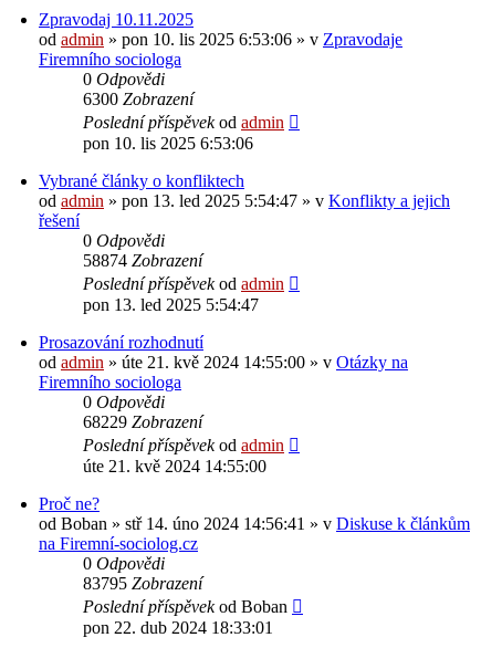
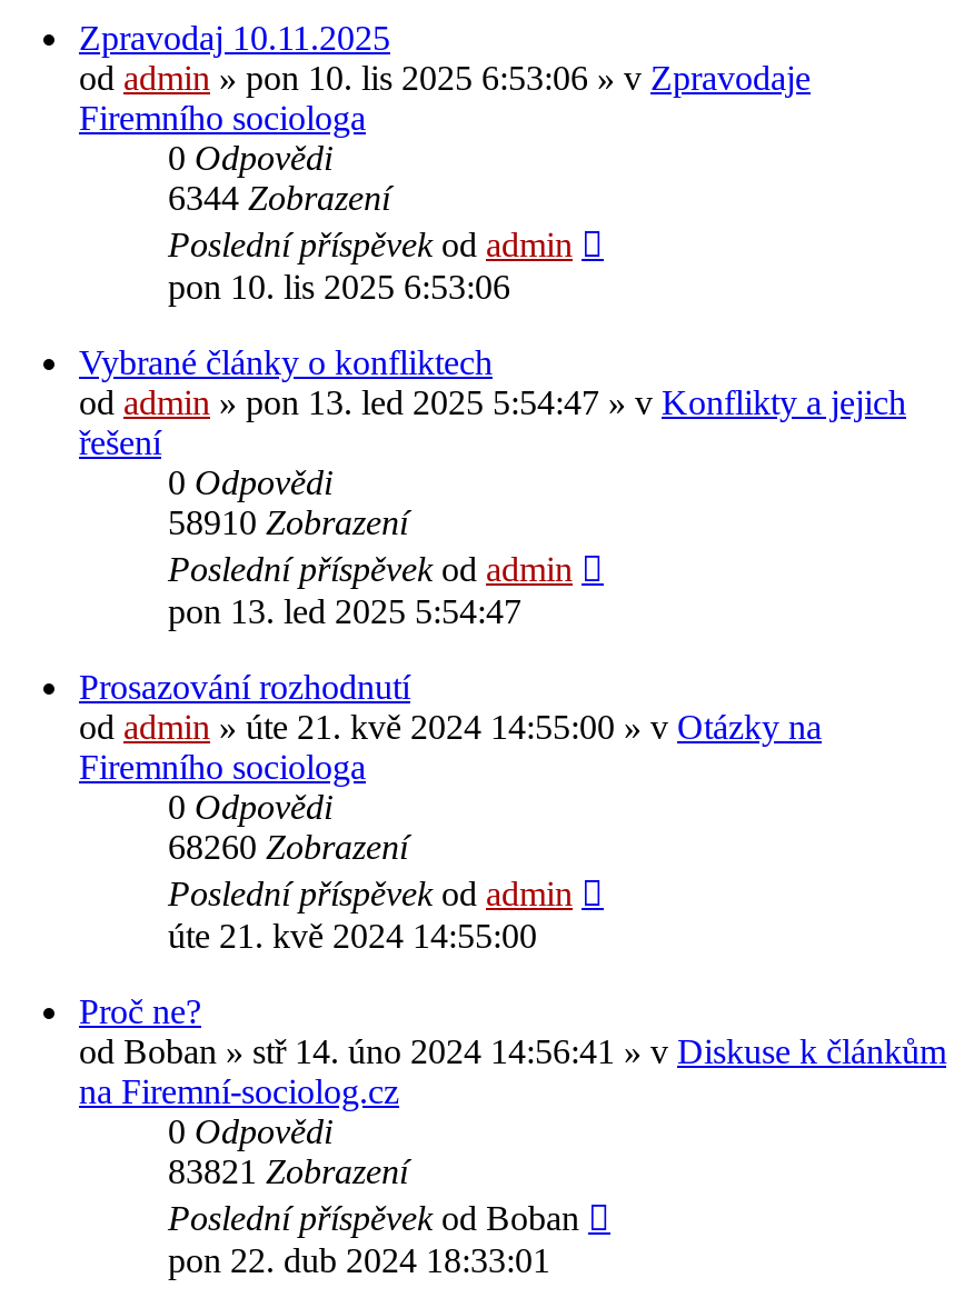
- 6300Zobrazení
+ 6344Zobrazení

- 58874 Zobrazení
+ 58910 Zobrazení

- 68229 Zobrazení
+ 68260 Zobrazení

- 83795 Zobrazení
+ 83821 Zobrazení
